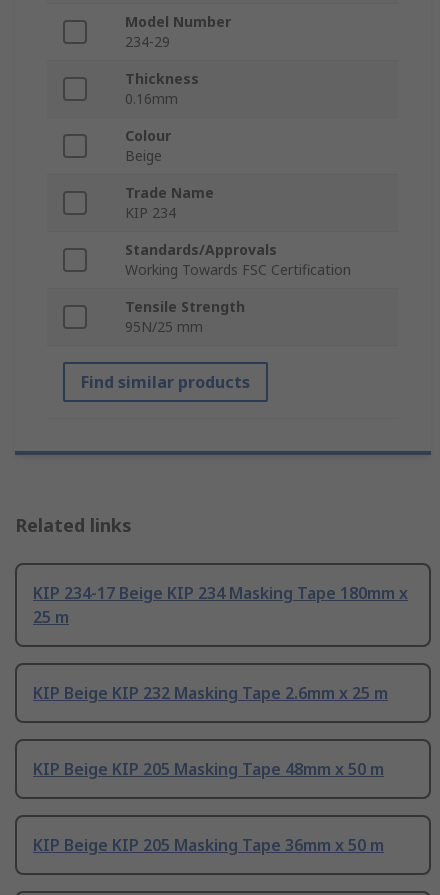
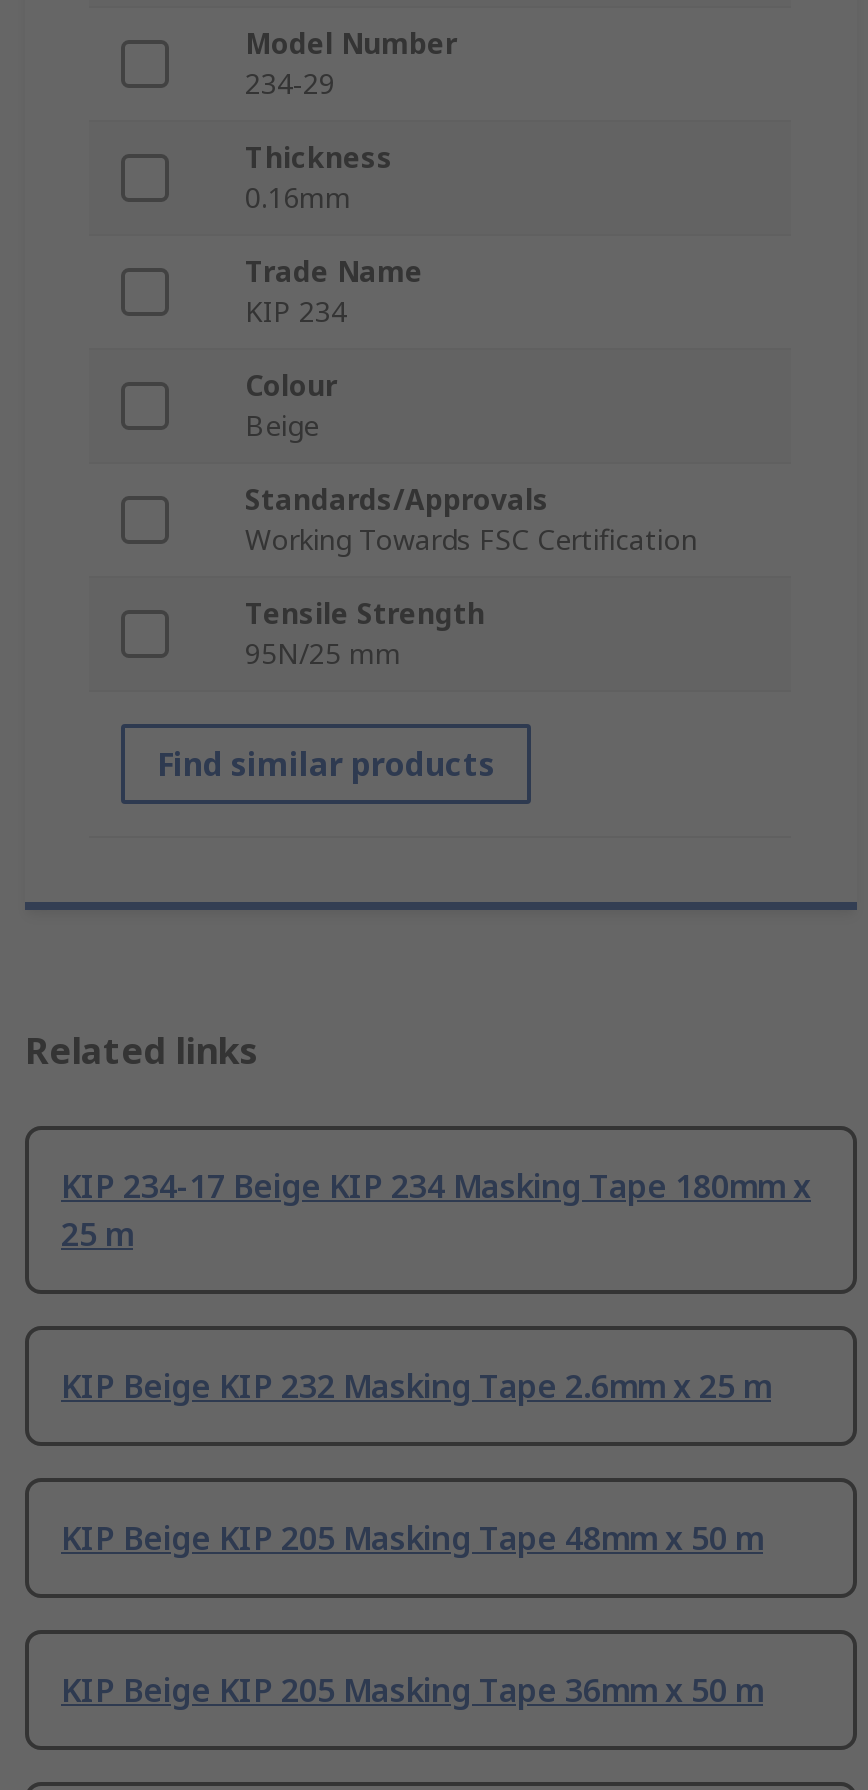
moved down: Colour | Beige

moved up: Trade Name | KIP 234
